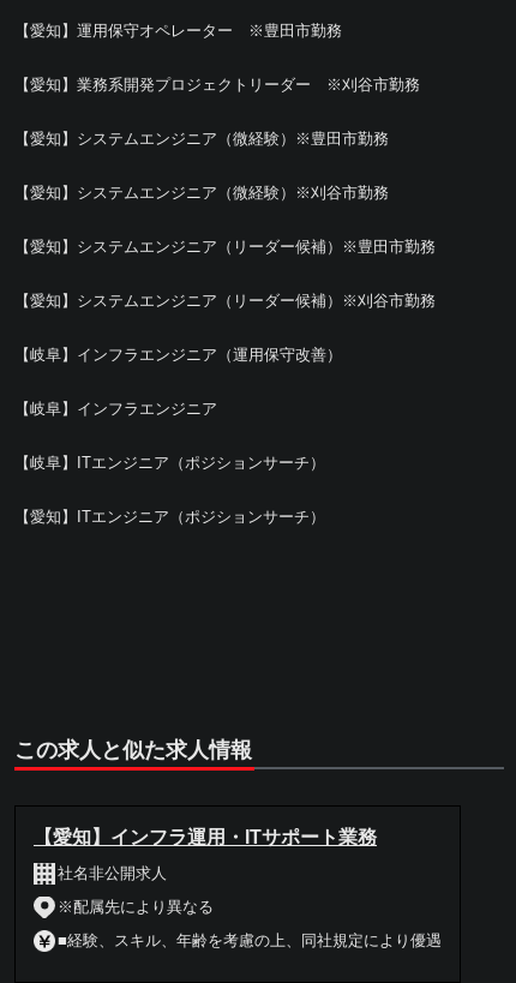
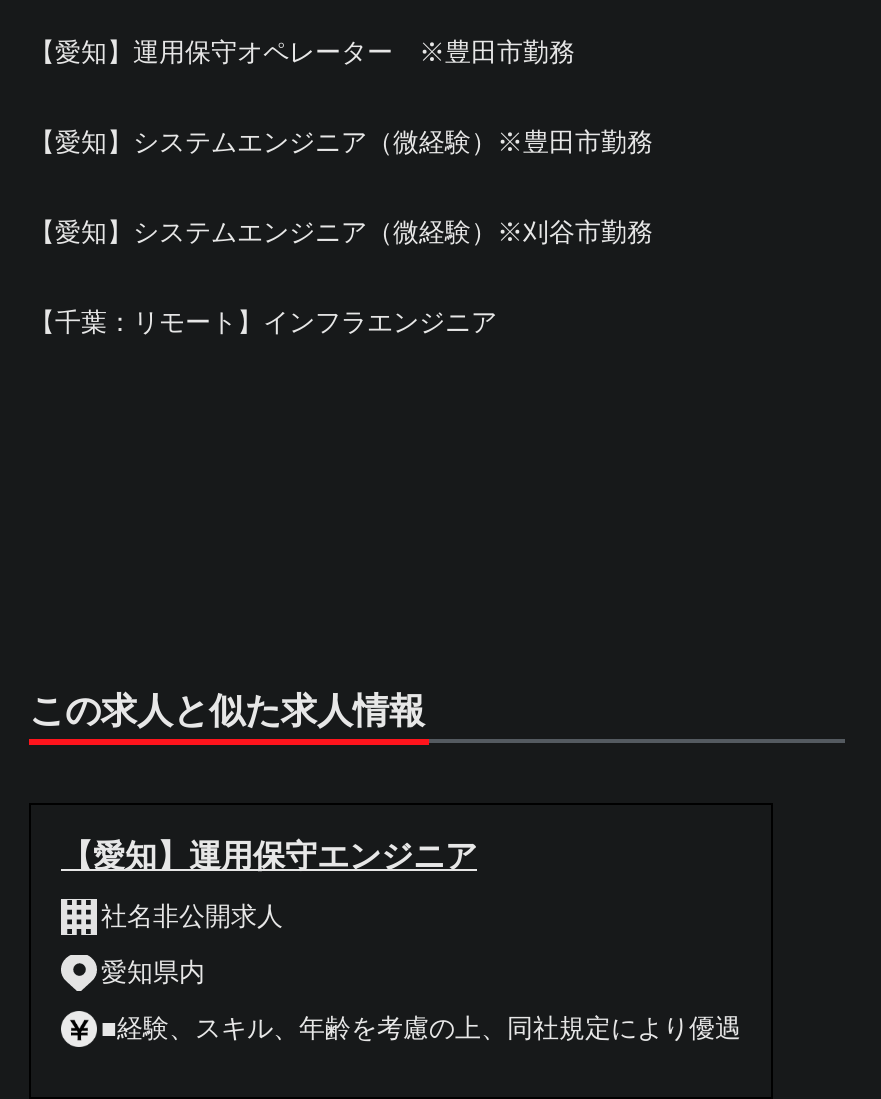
- 【愛知】業務系開発プロジェクトリーダー ※刈谷市勤務

- 【愛知】システムエンジニア（リーダー候補）※豊田市勤務
- 【愛知】システムエンジニア（リーダー候補）※刈谷市勤務
- 【岐阜】インフラエンジニア（運用保守改善）
- 【岐阜】インフラエンジニア
- 【岐阜】ITエンジニア（ポジションサーチ）
- 【愛知】ITエンジニア（ポジションサーチ）
+ 【千葉：リモート】インフラエンジニア

- 【愛知】インフラ運用・ITサポート業務
+ 【愛知】運用保守エンジニア

- ※配属先により異なる
+ 愛知県内
